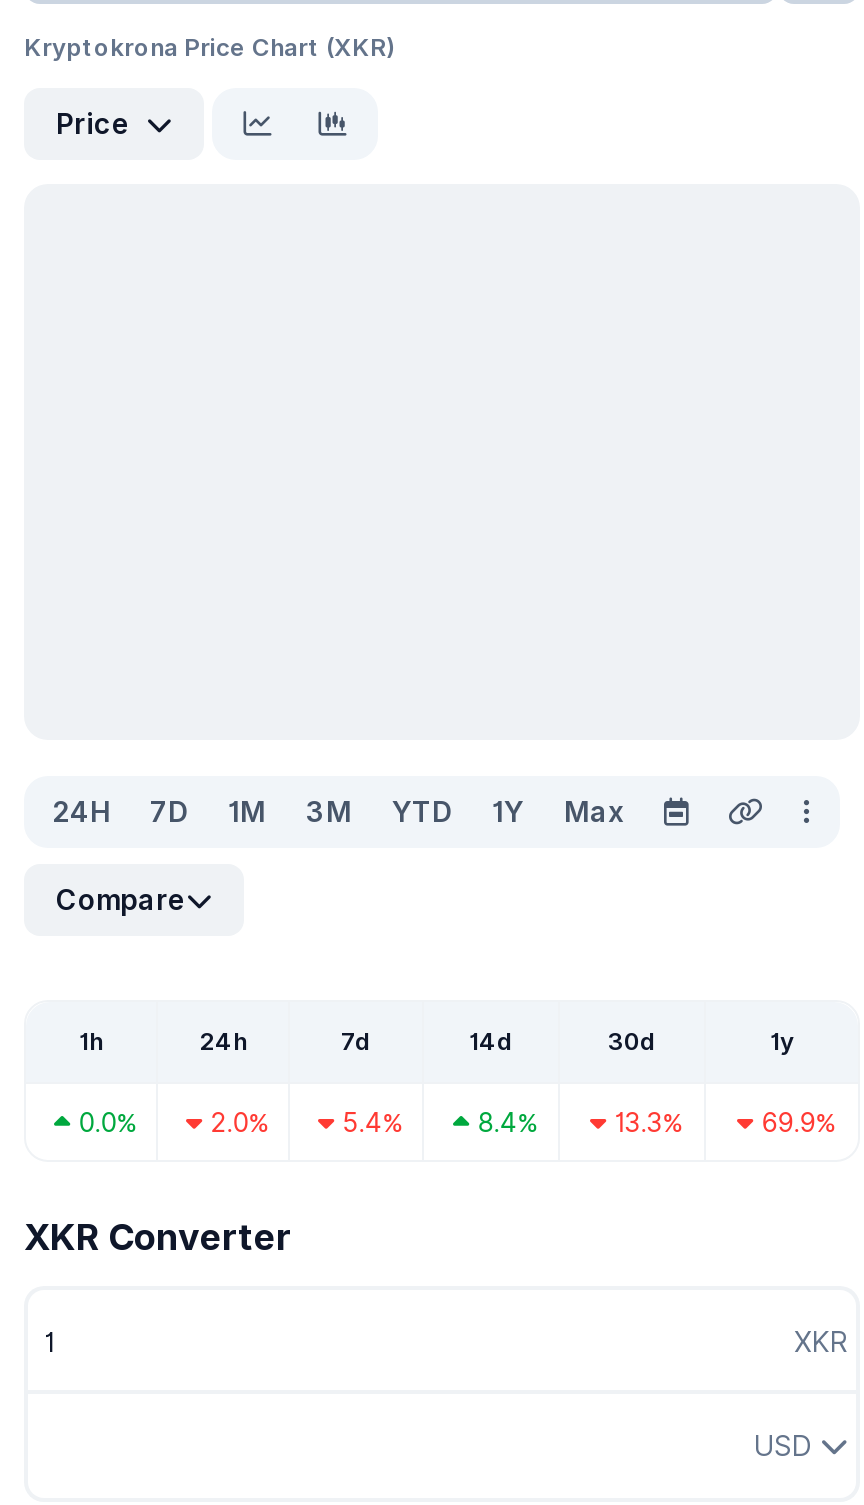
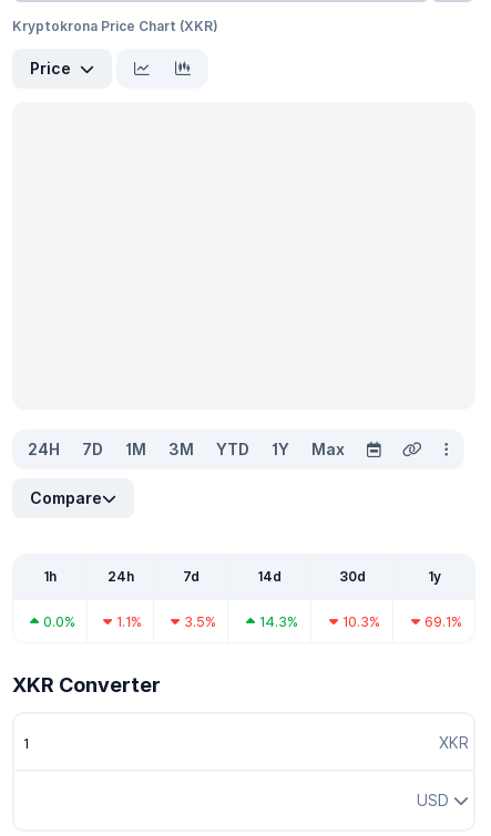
- 2.0%
+ 1.1%

- 5.4%
+ 3.5%

- 8.4%
+ 14.3%

- 13.3%
+ 10.3%

- 69.9%
+ 69.1%
